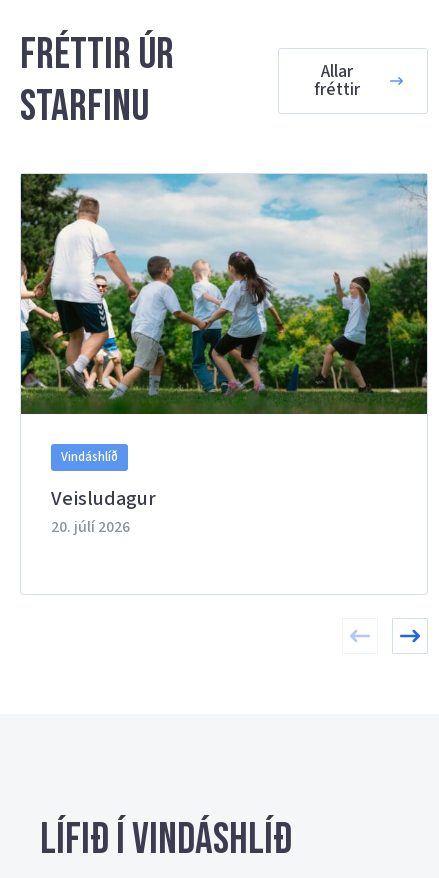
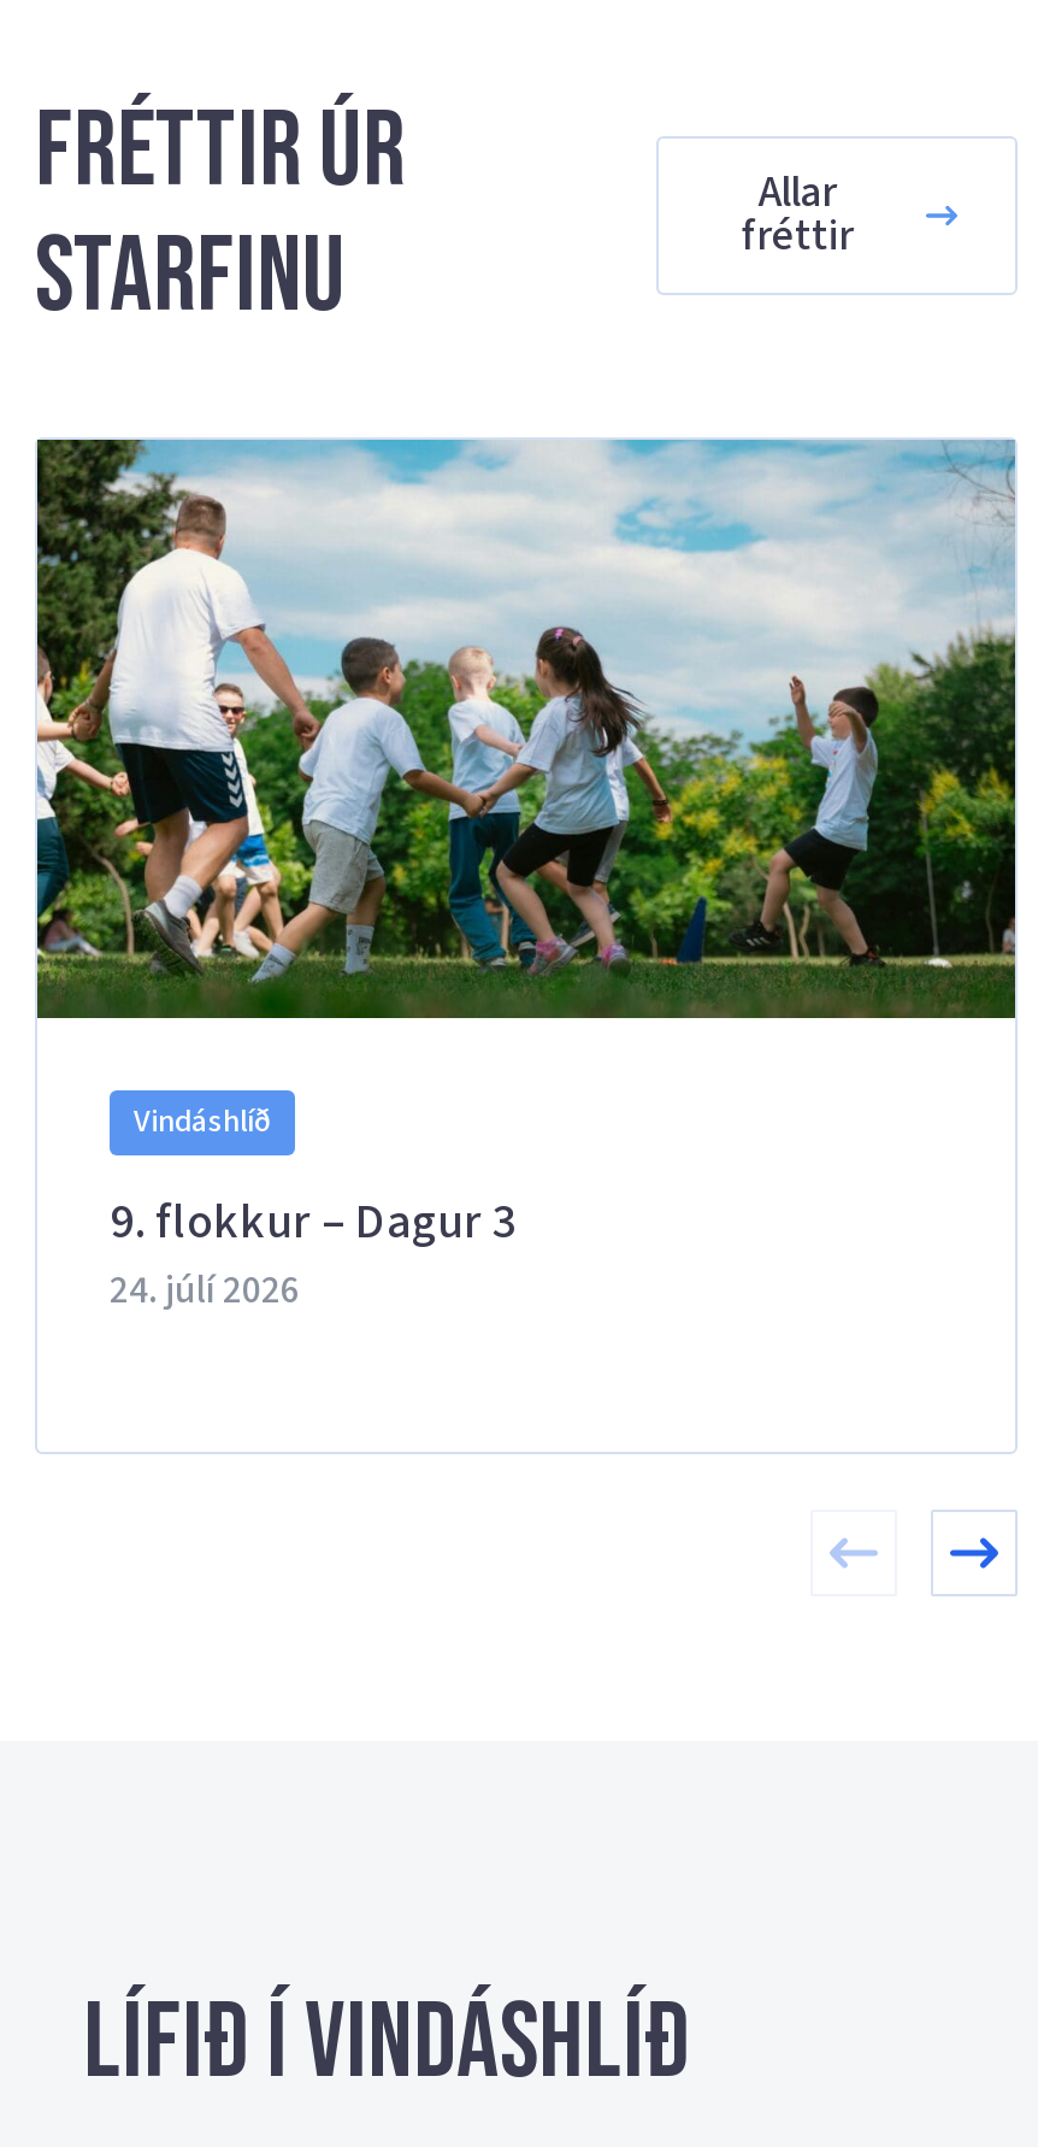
- Veisludagur
- 20. júlí 2026
+ 9. flokkur – Dagur 3
+ 24. júlí 2026
